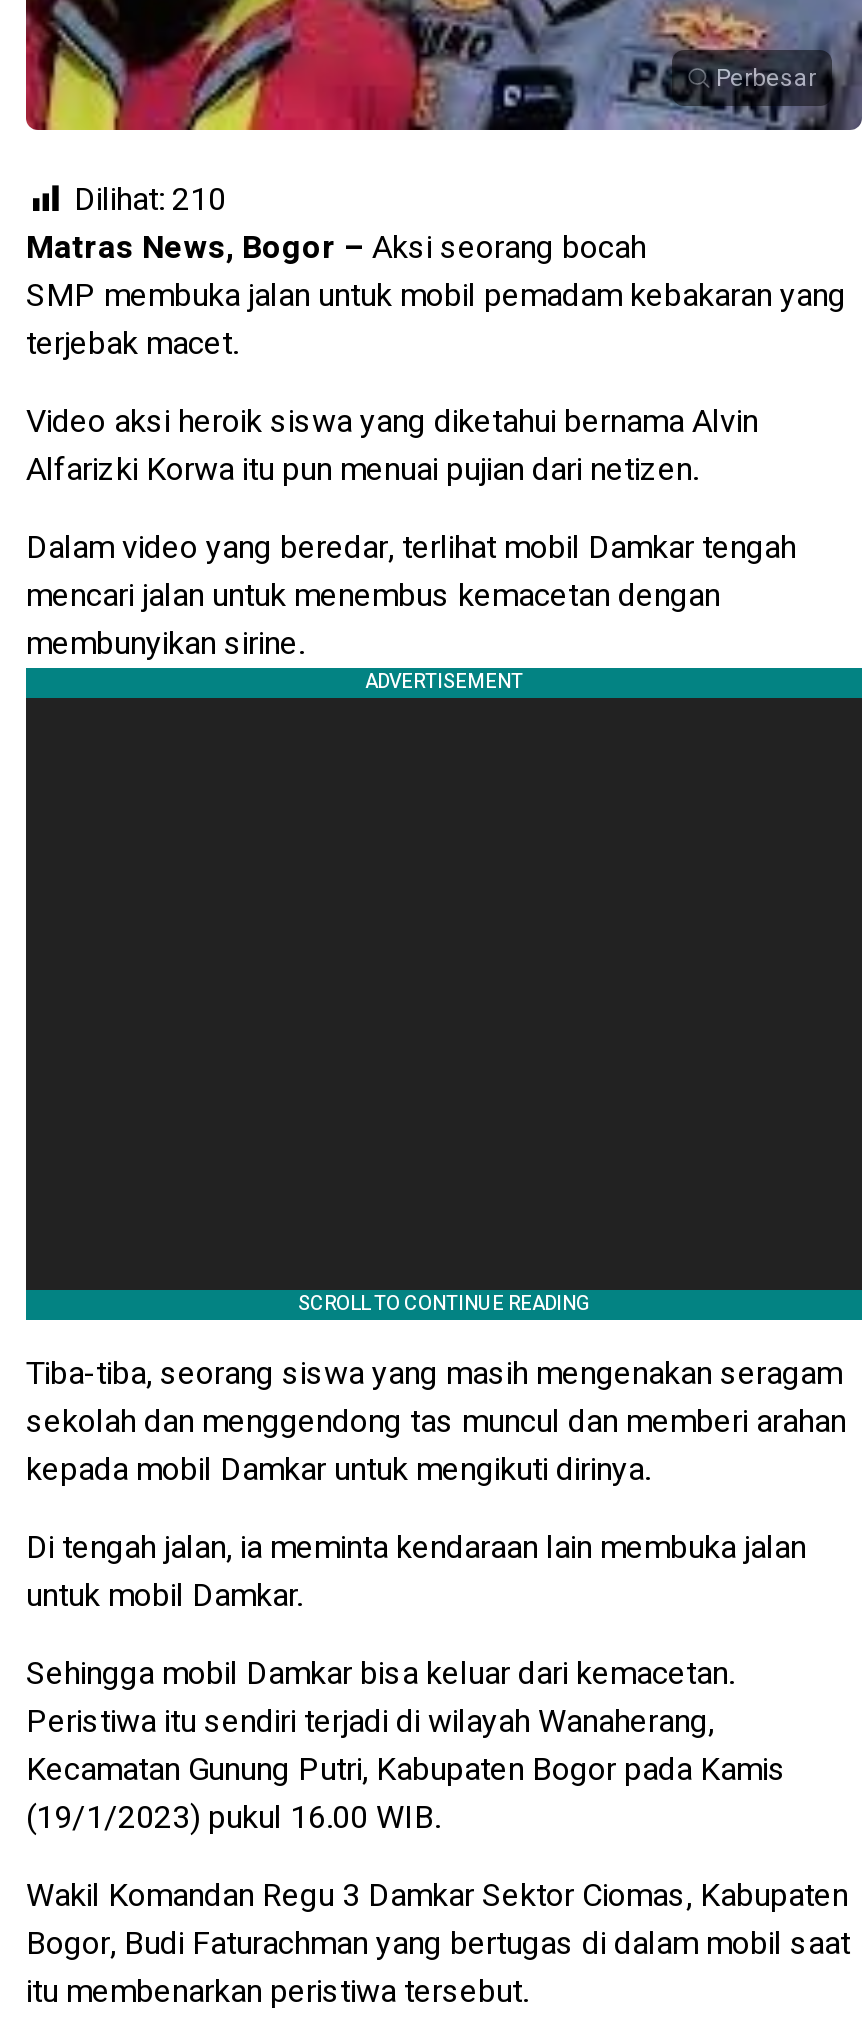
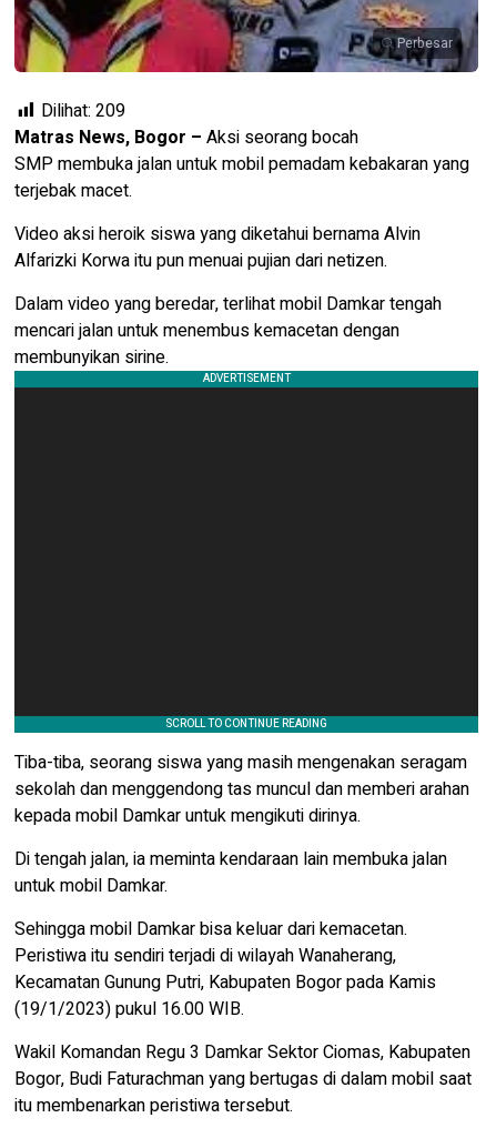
- Dilihat: 210
+ Dilihat: 209
